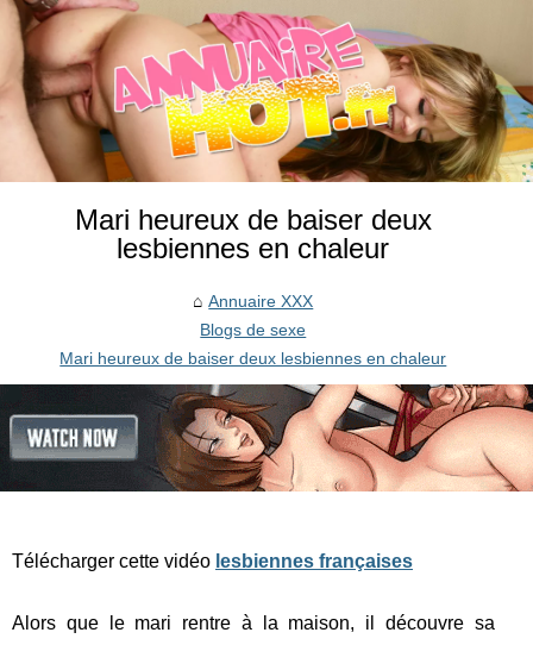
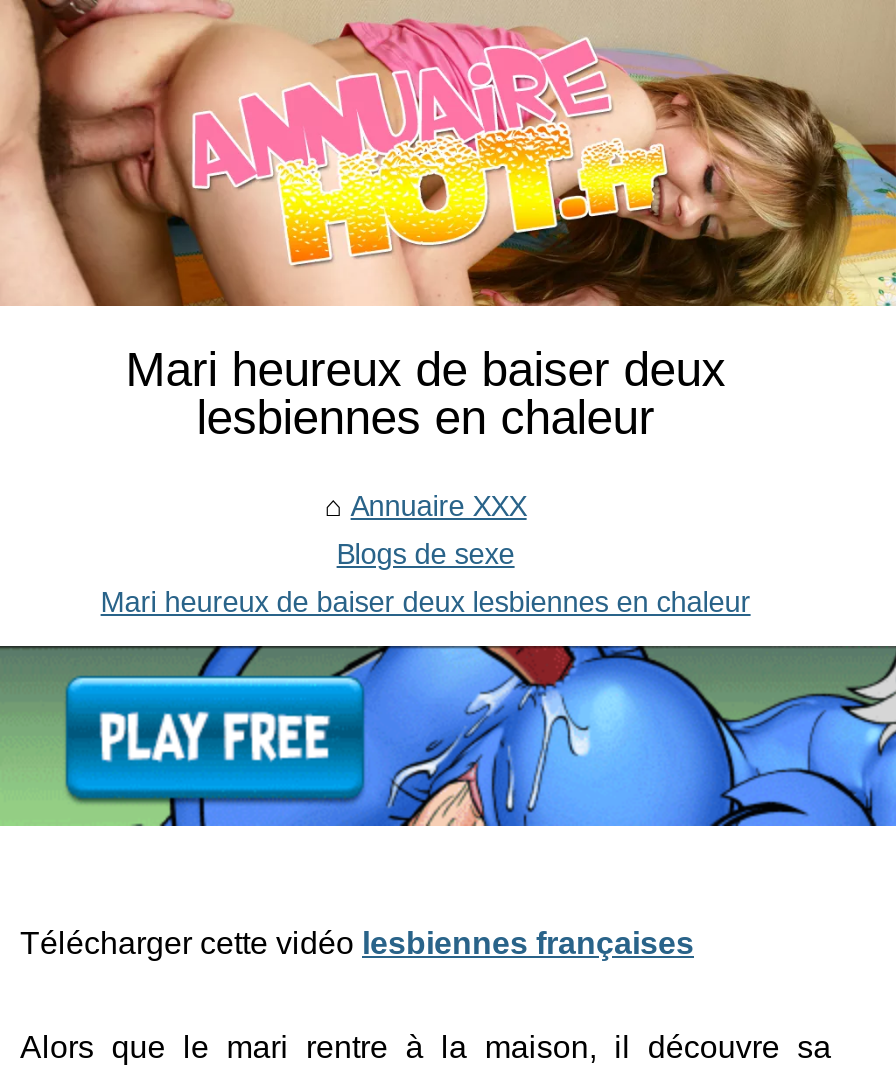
- [image]
+ [image]
